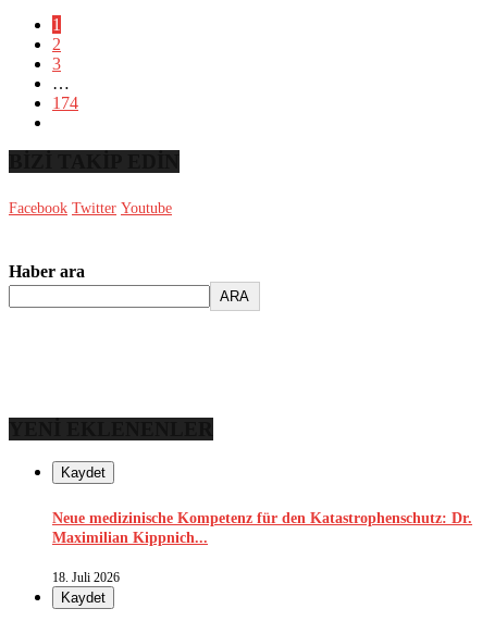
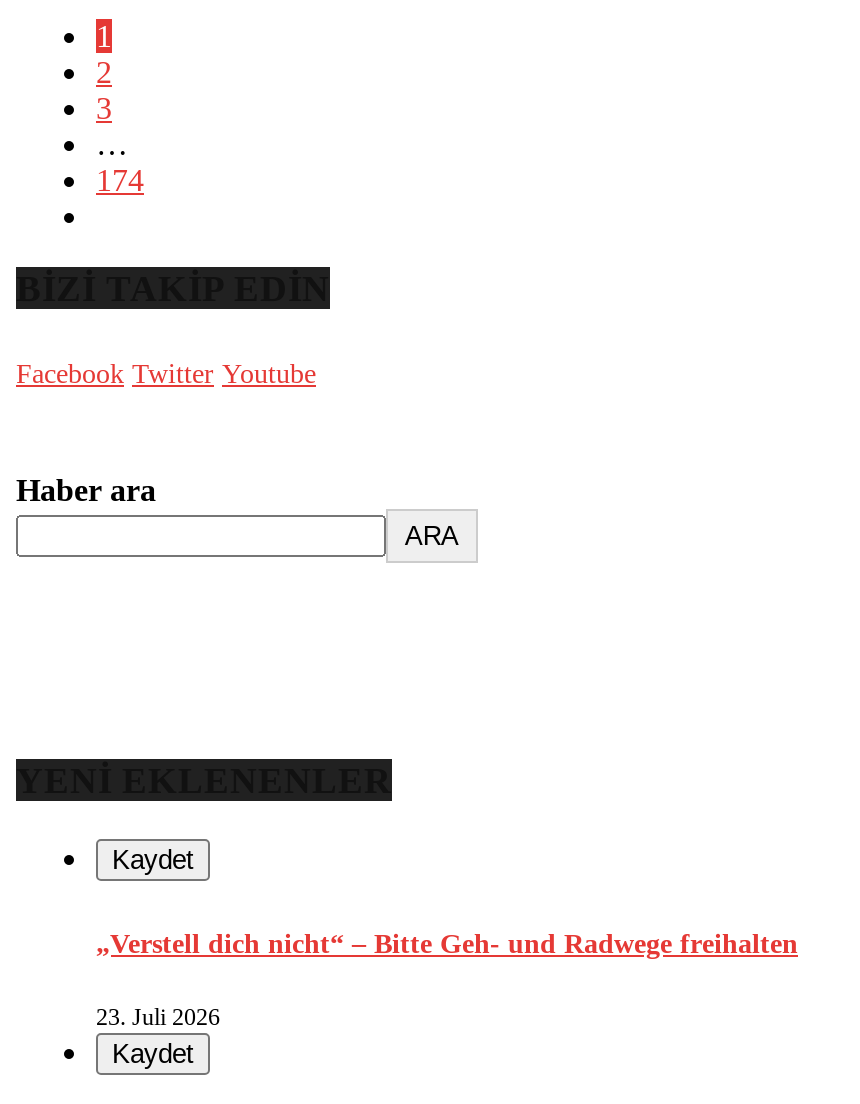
- Neue medizinische Kompetenz für den Katastrophenschutz: Dr.
- Maximilian Kippnich...
+ „Verstell dich nicht“ – Bitte Geh- und Radwege freihalten

- 18. Juli 2026
+ 23. Juli 2026
